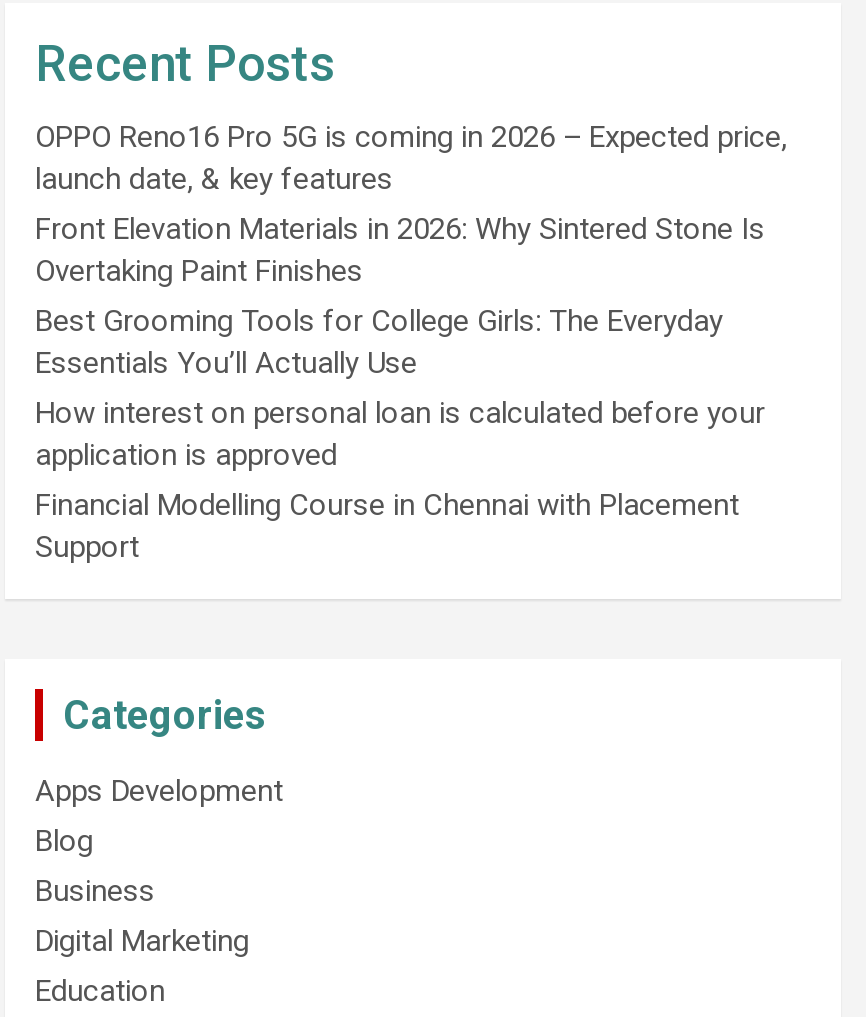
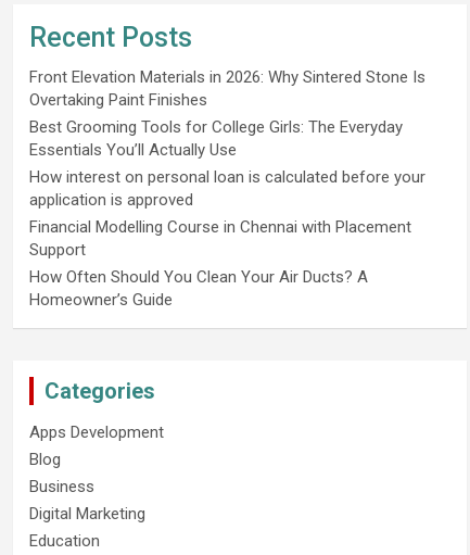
- OPPO Reno16 Pro 5G is coming in 2026 – Expected price,
- launch date, & key features

moved up: Front Elevation Materials in 2026: Why Sintered Stone Is | Overtaking Paint Finishes | Best Grooming Tools for College Girls: The Everyday | Essentials You’ll Actually Use | How interest on personal loan is calculated before your | application is approved | Financial Modelling Course in Chennai with Placement | Support

+ How Often Should You Clean Your Air Ducts? A
+ Homeowner’s Guide
